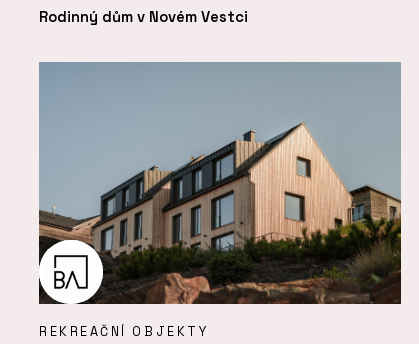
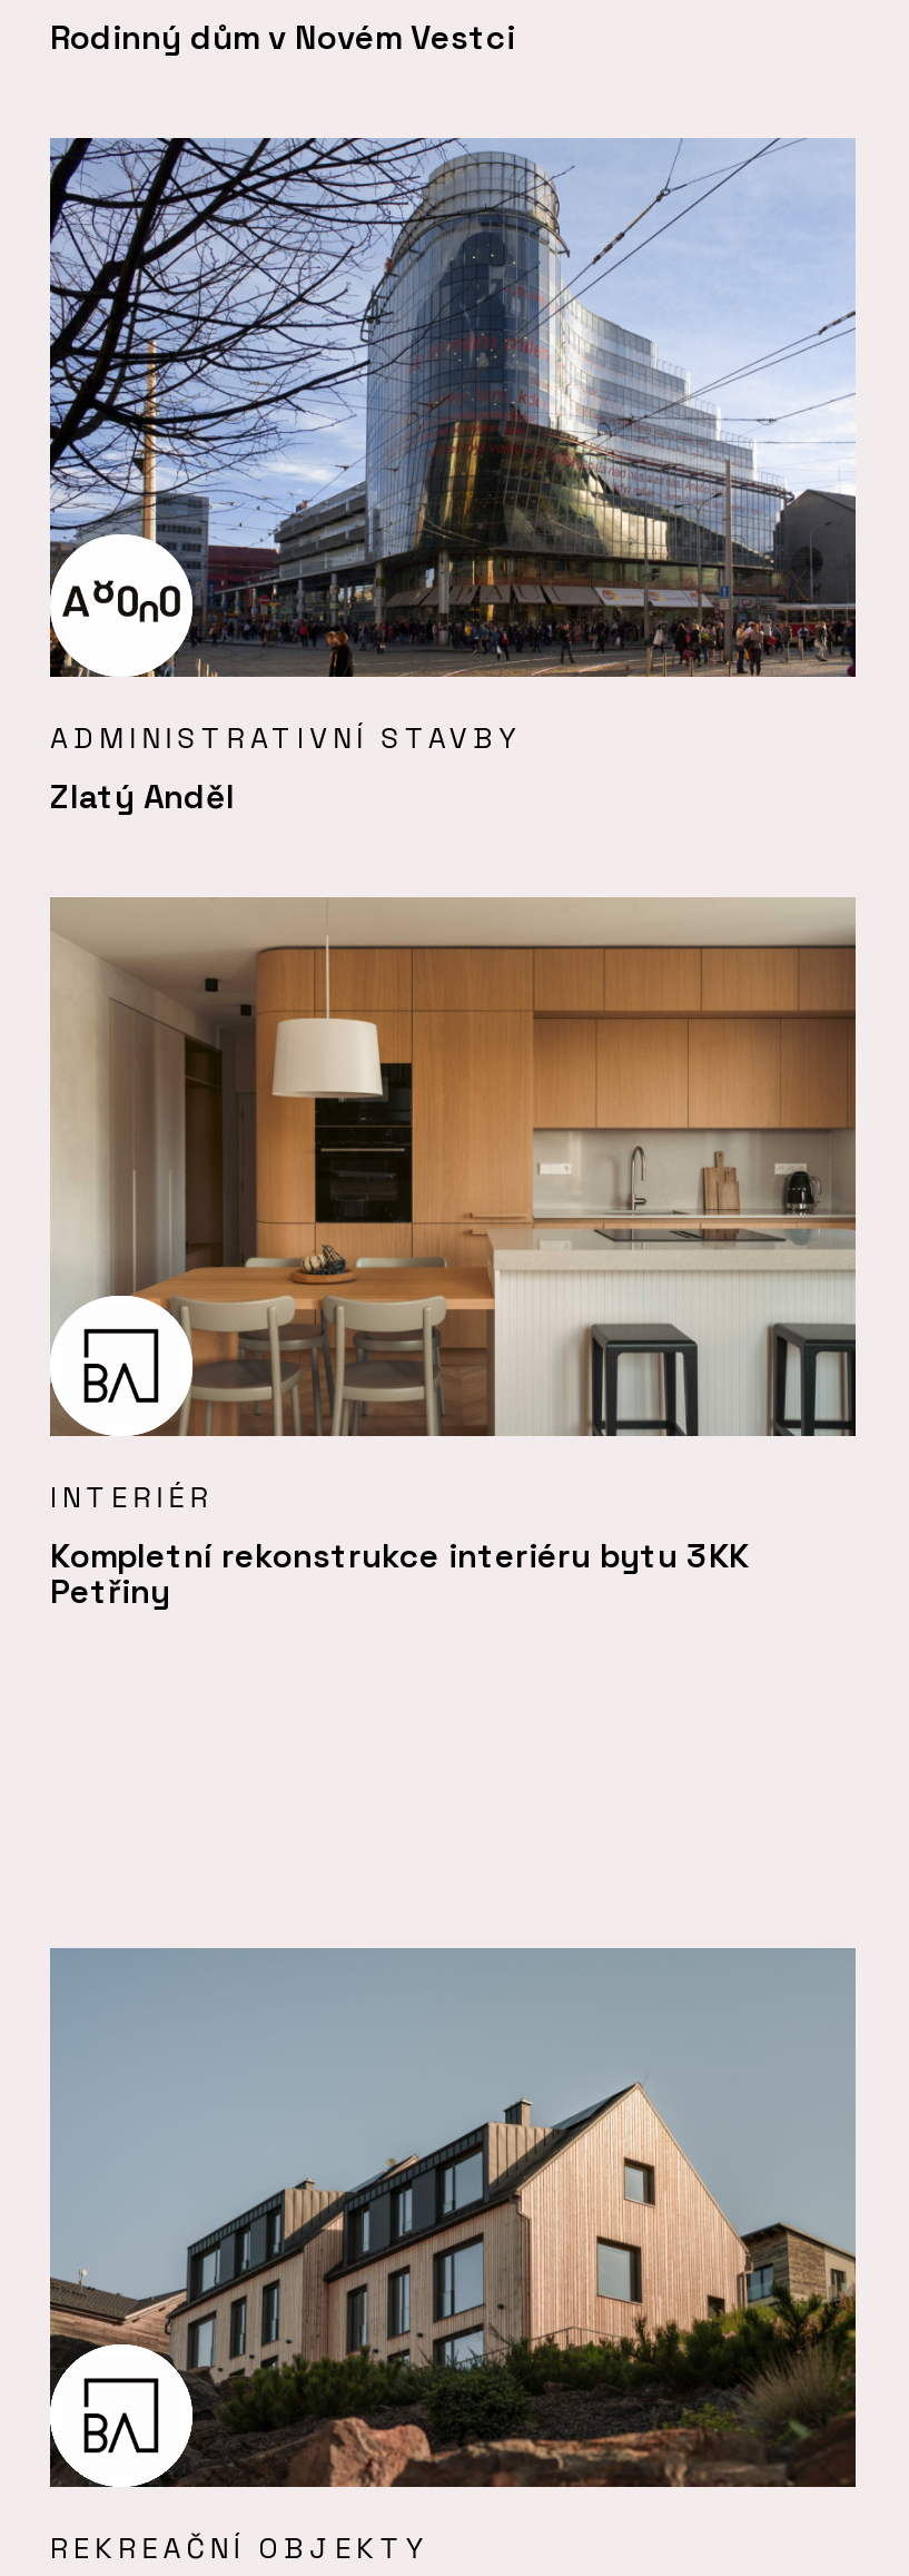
+ [image]
+ ADMINISTRATIVNÍ STAVBY
+ Zlatý Anděl

+ [image]
+ INTERIÉR
+ Kompletní rekonstrukce interiéru bytu 3KK
+ Petřiny
